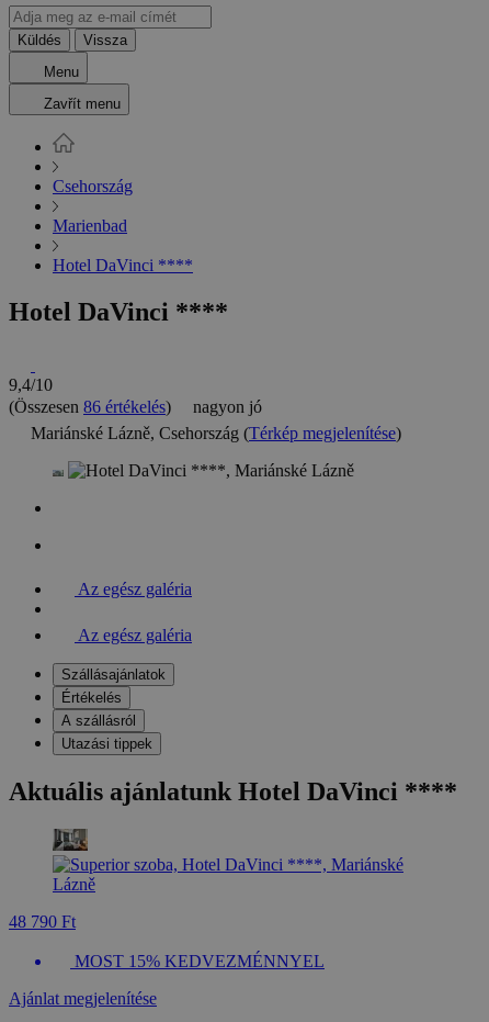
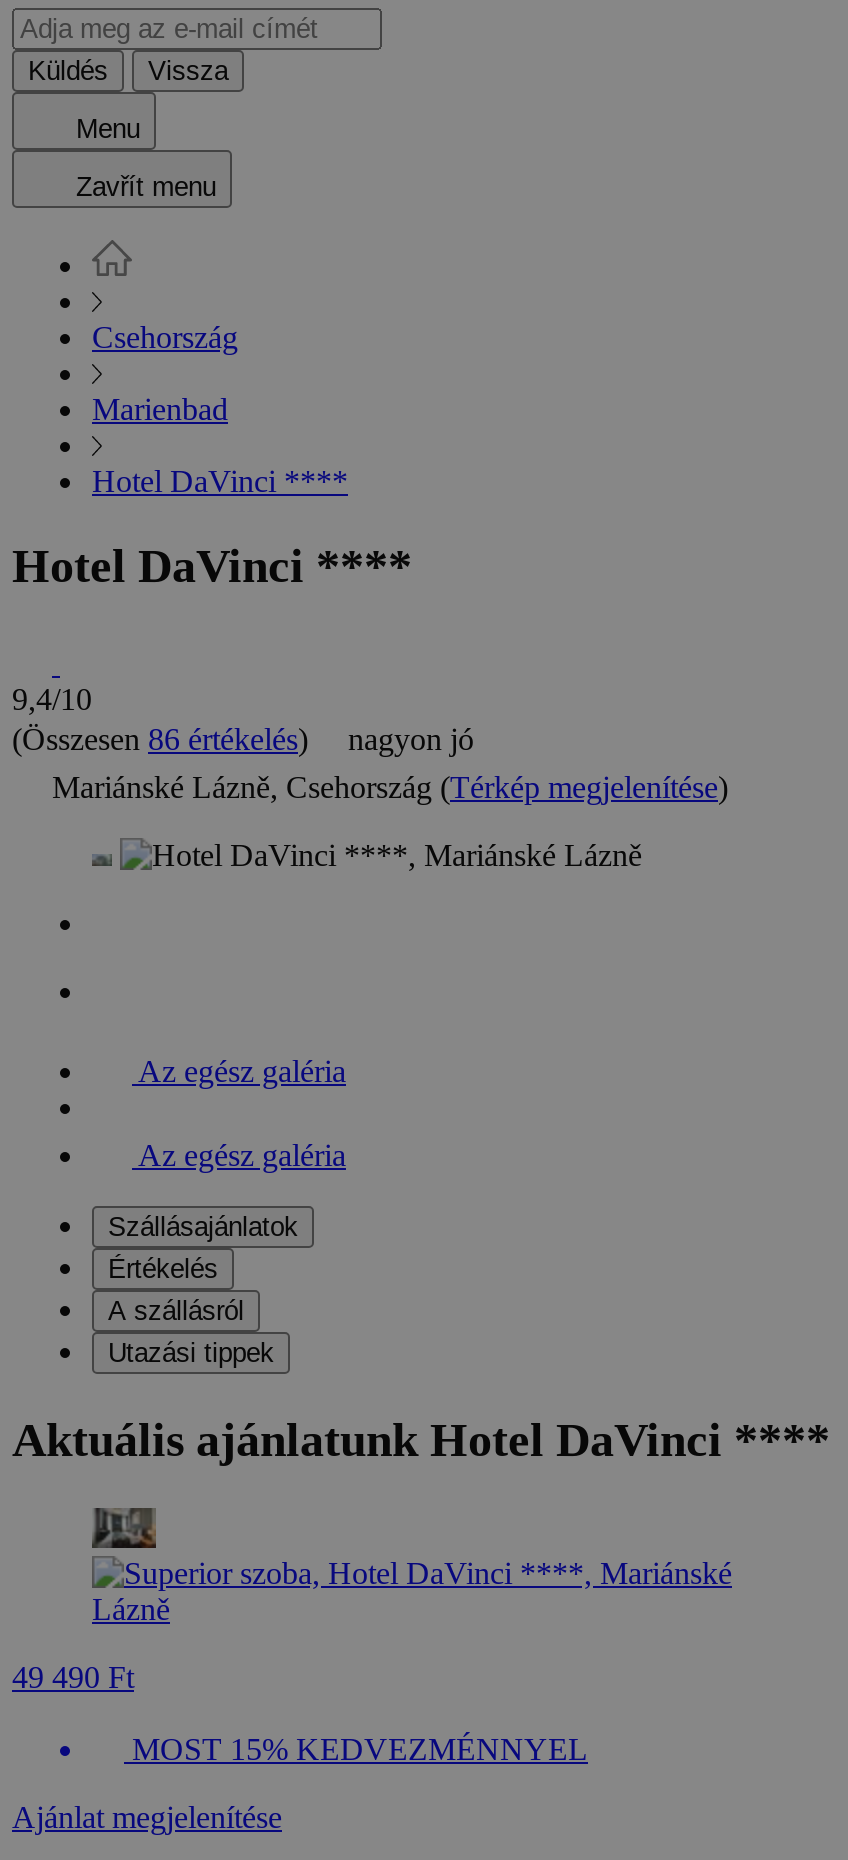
- 48 790 Ft
+ 49 490 Ft
